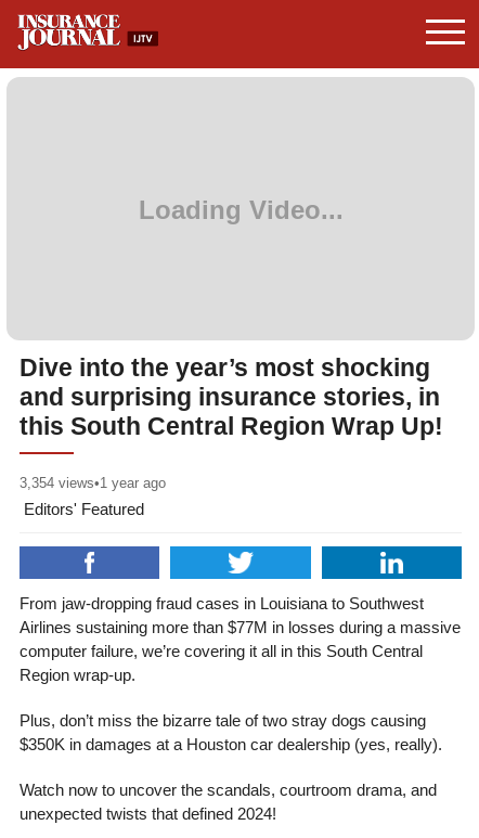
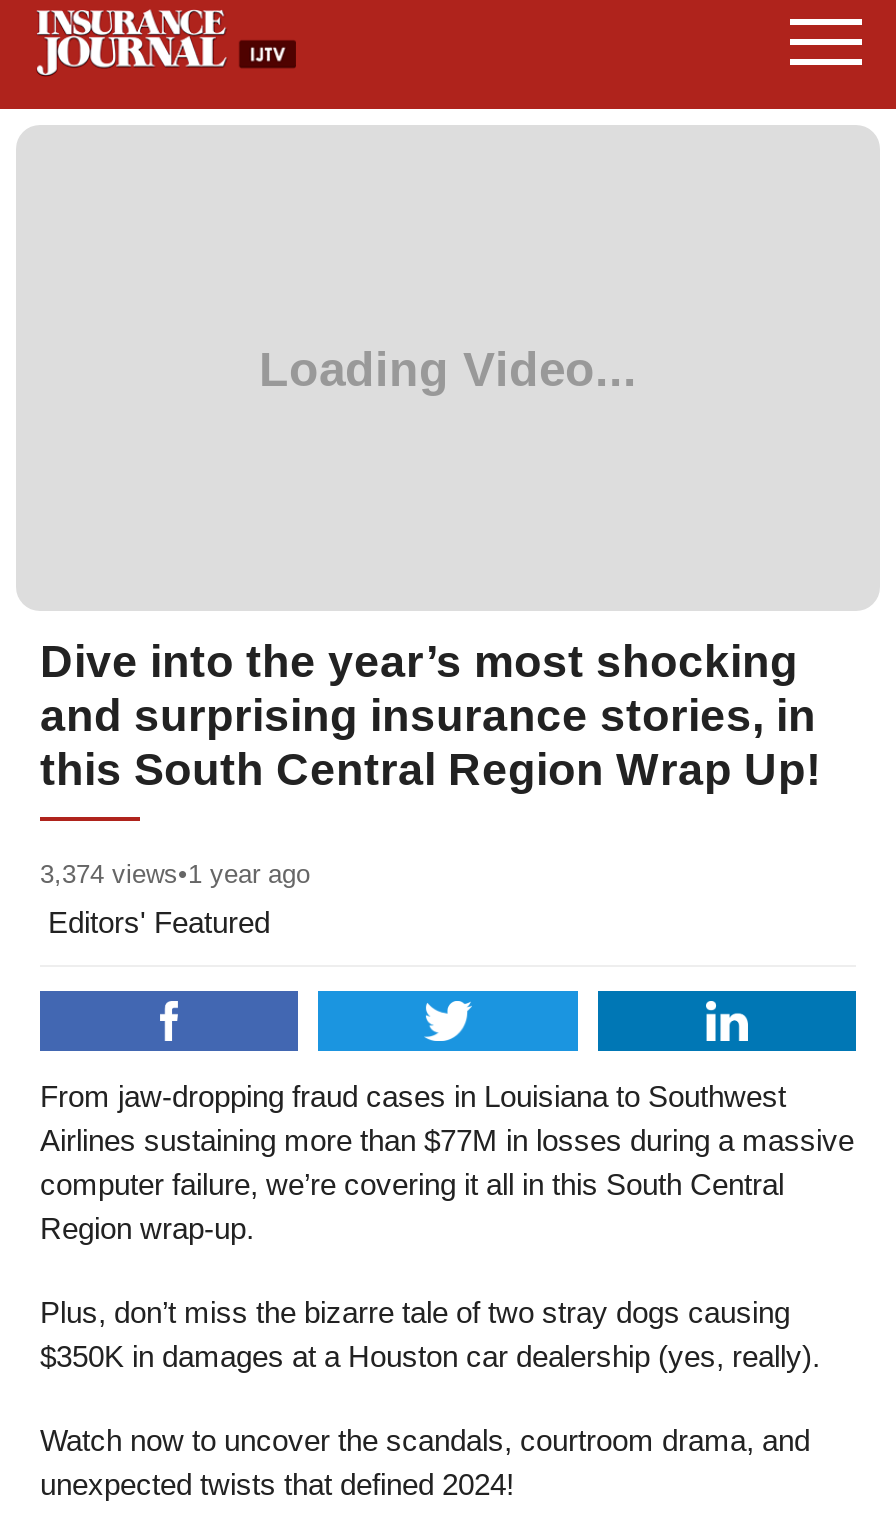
- 3,354 views•1 year ago
+ 3,374 views•1 year ago
